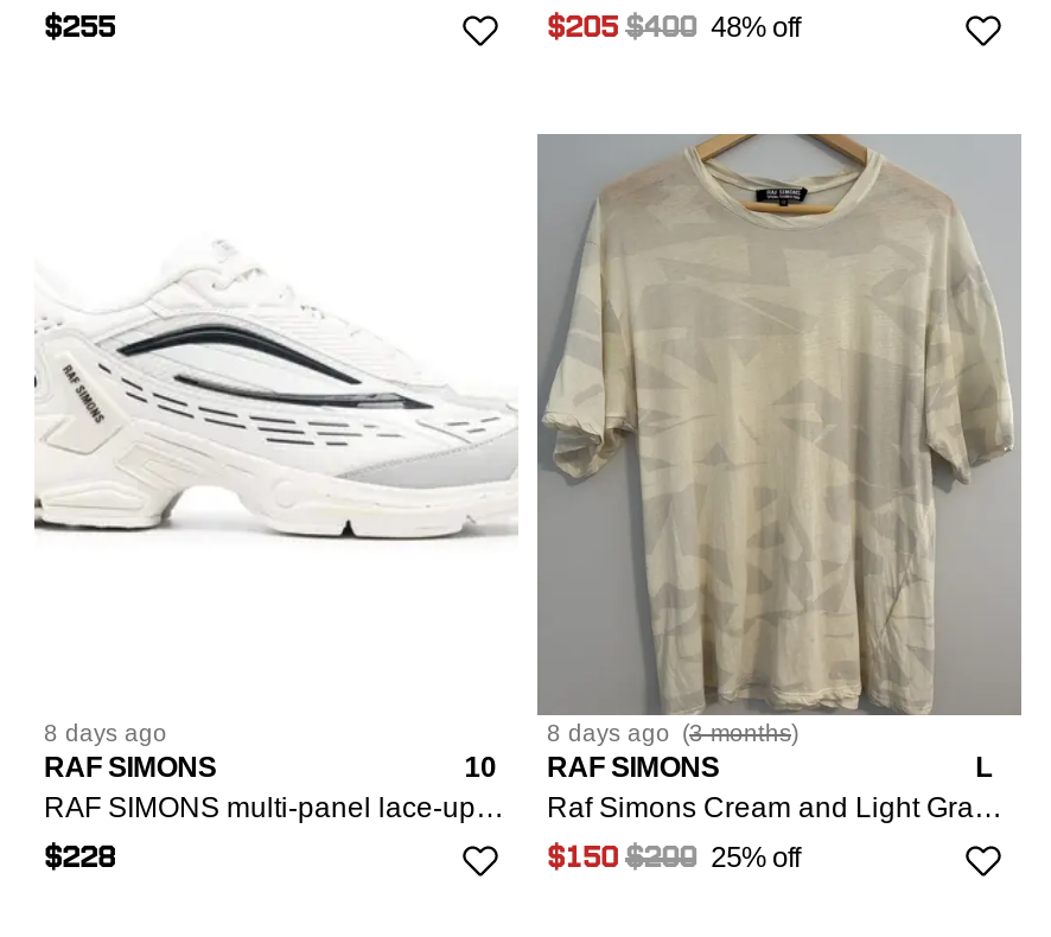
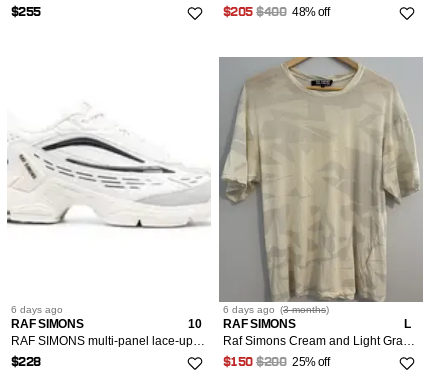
- 8 days ago
+ 6 days ago

- 8 days ago (3 months)
+ 6 days ago (3 months)
